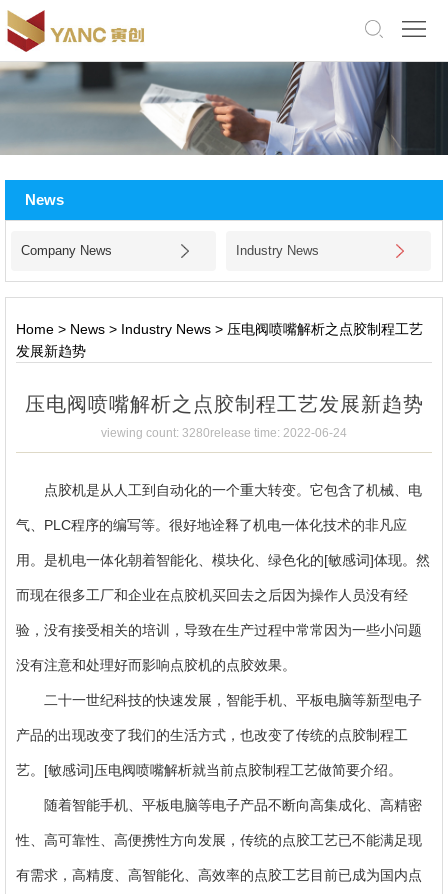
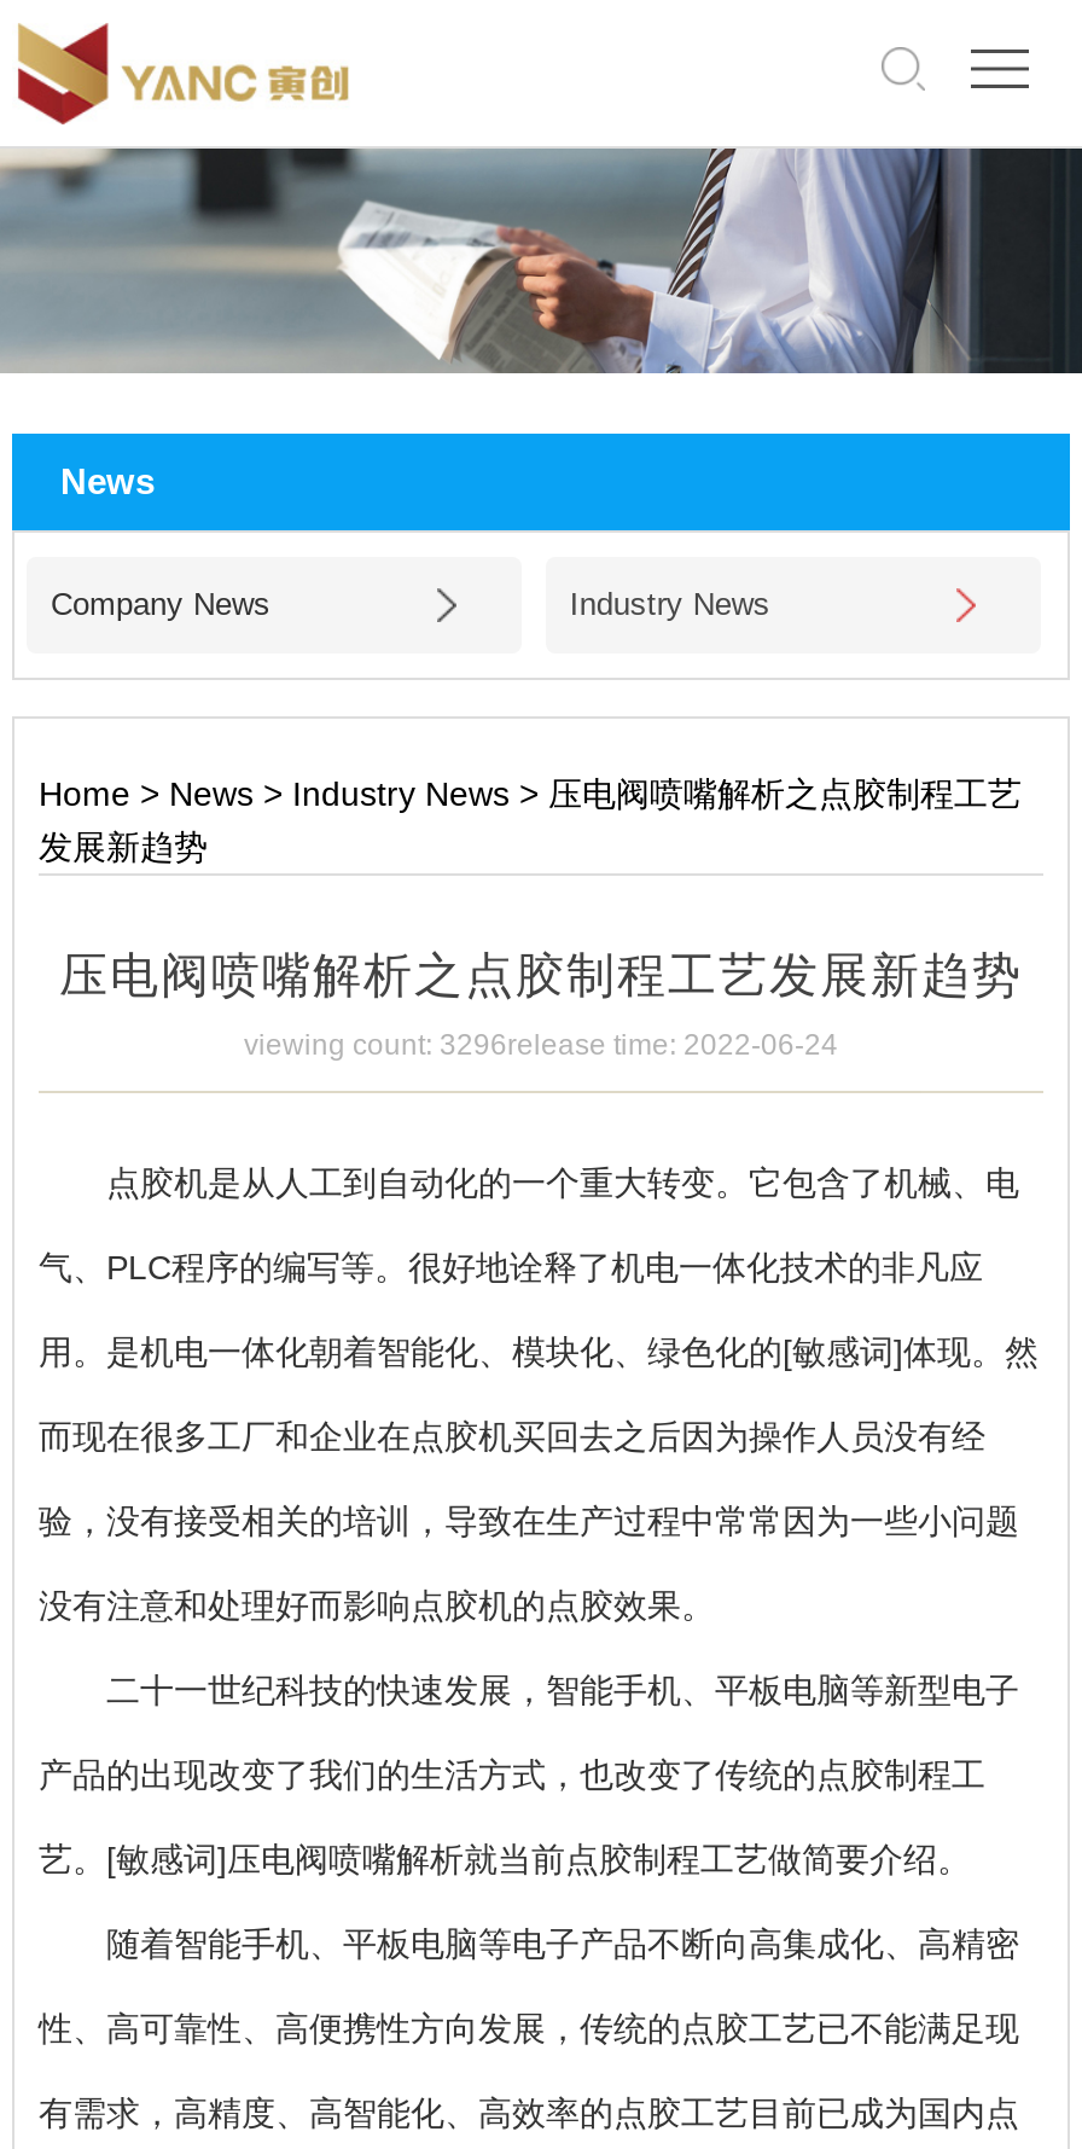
- viewing count: 3280release time: 2022-06-24
+ viewing count: 3296release time: 2022-06-24
